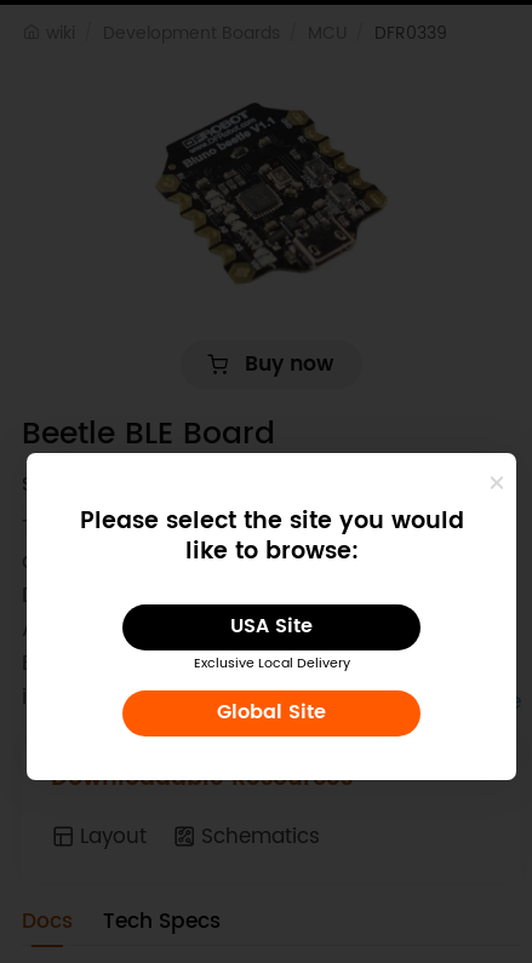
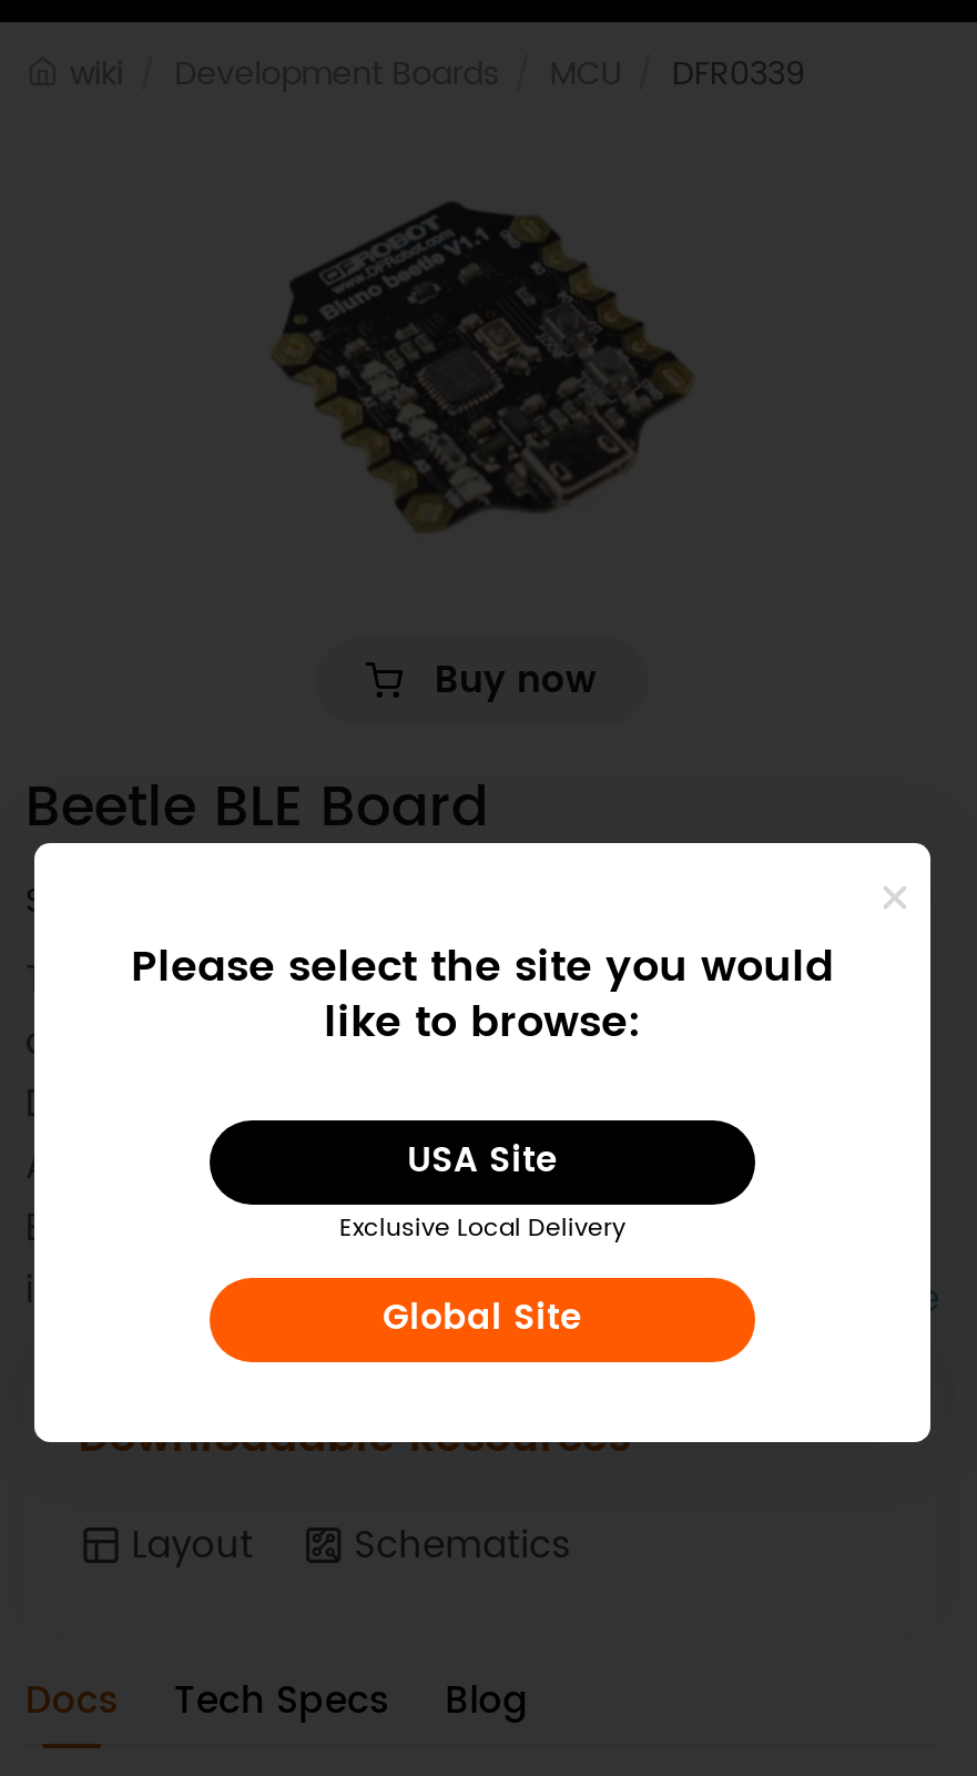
+ Blog
